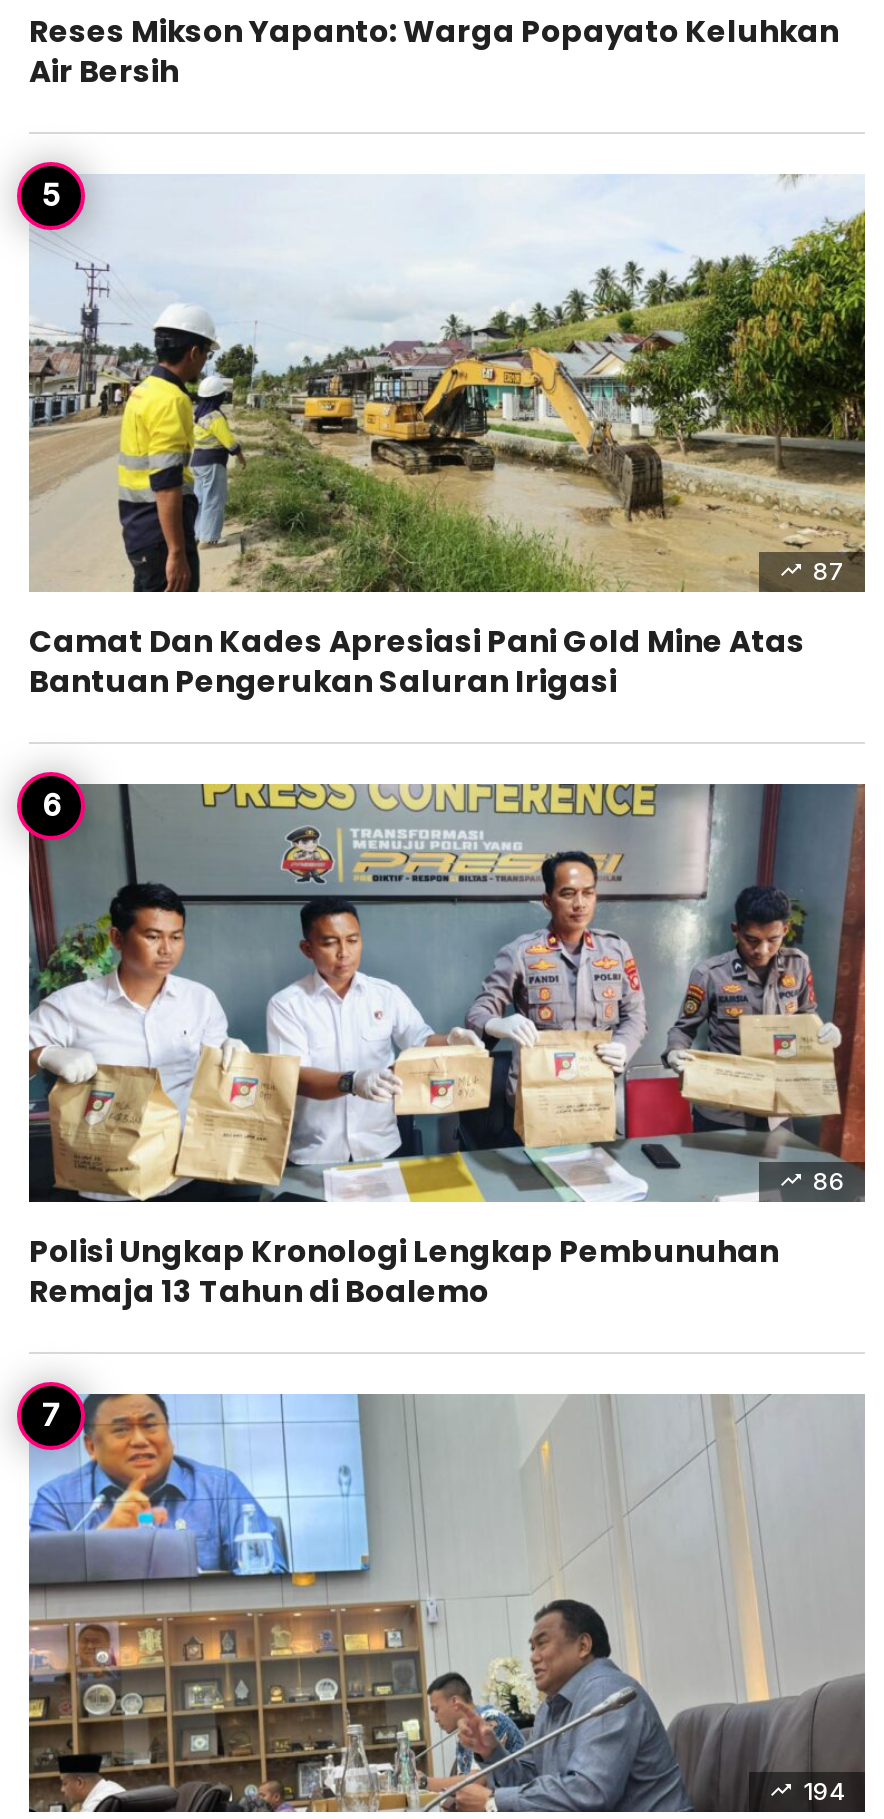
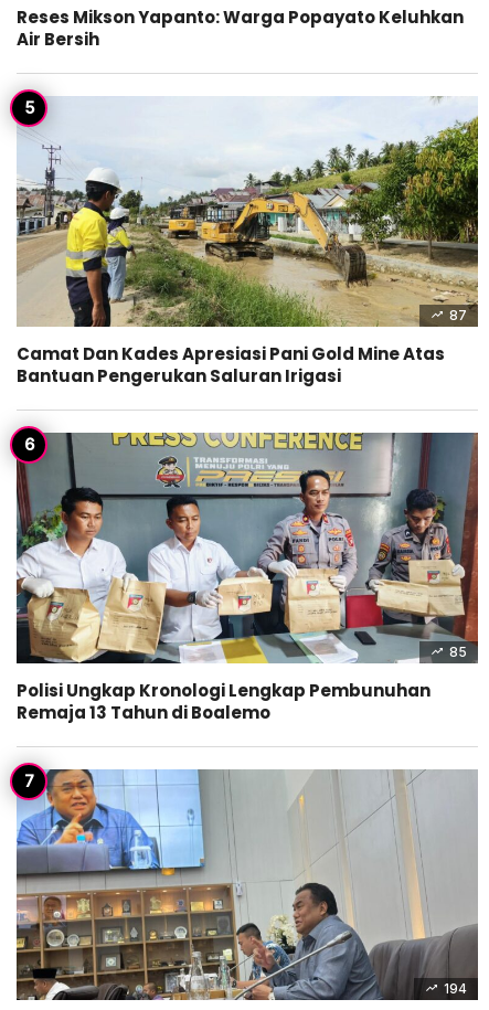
- 86
+ 85
